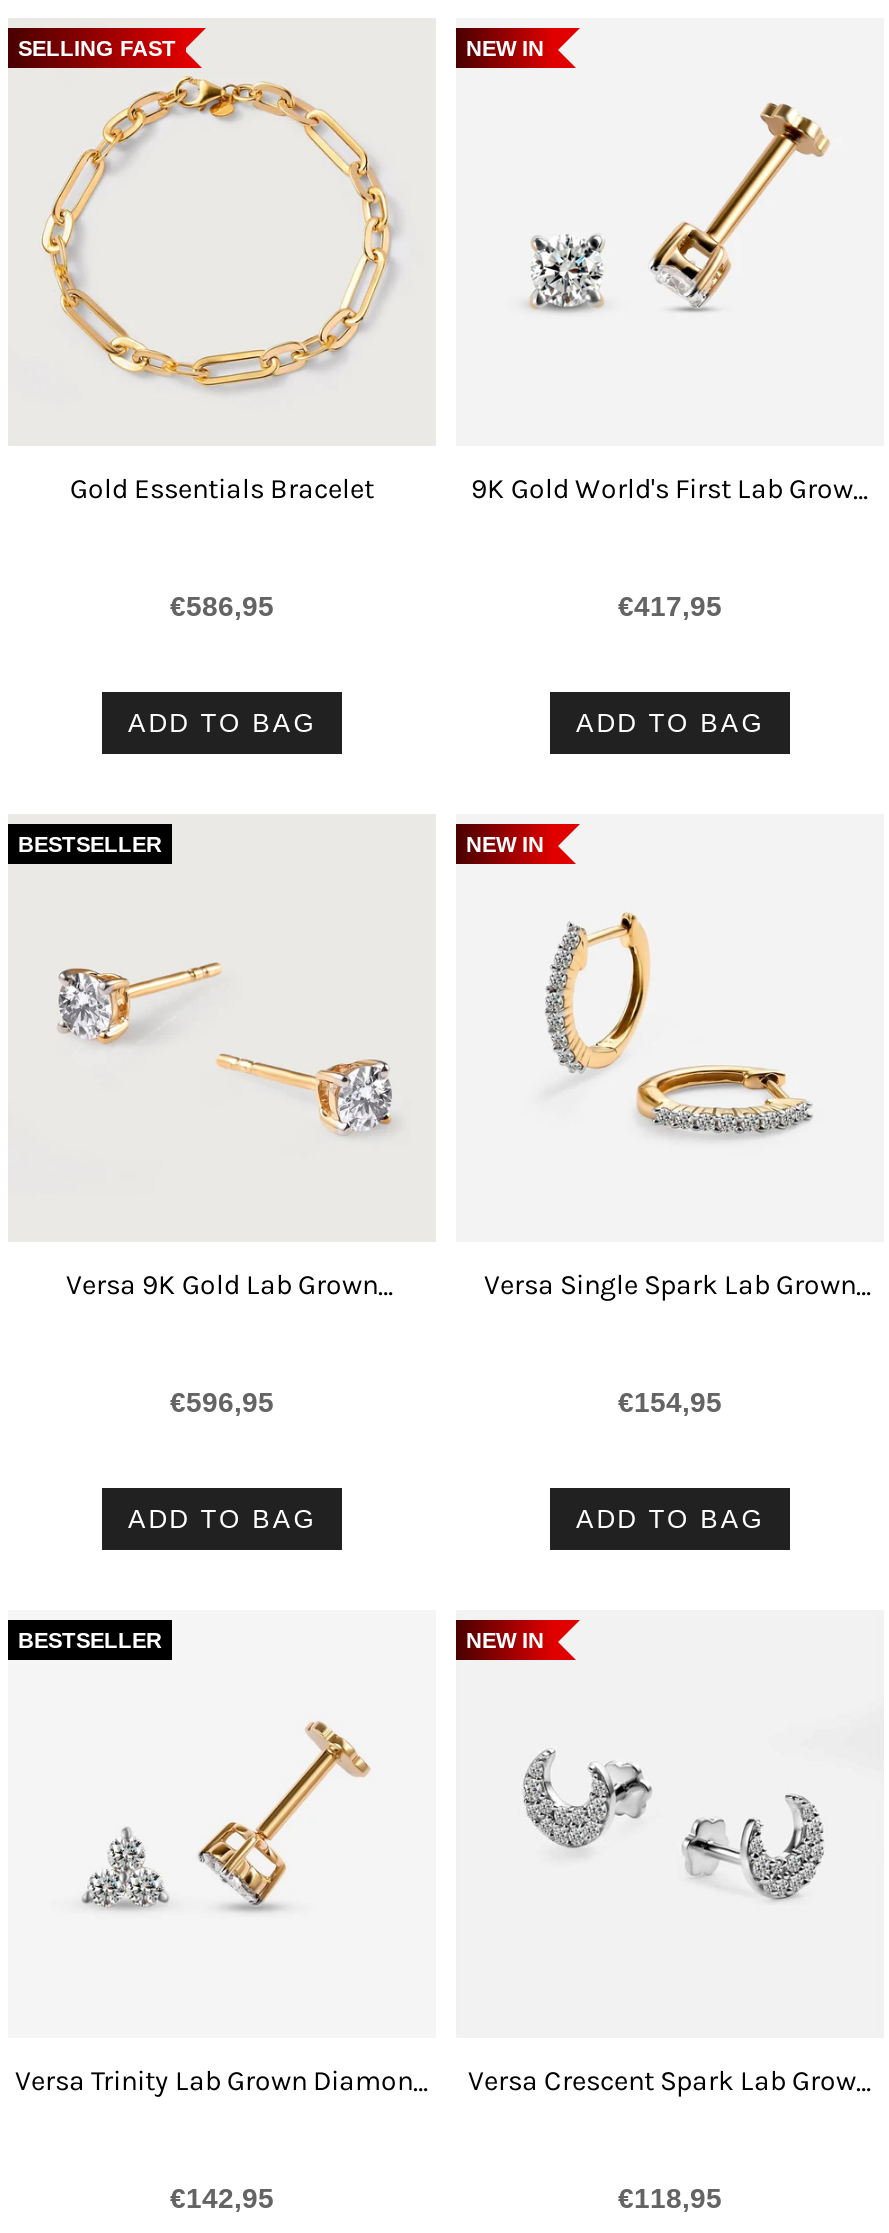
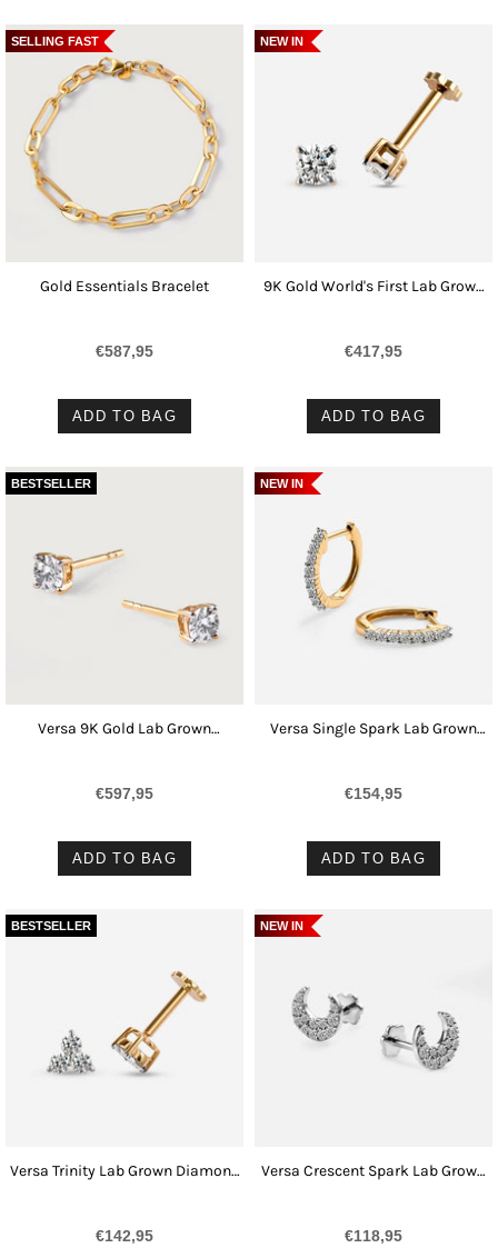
- €586,95
+ €587,95

- €596,95
+ €597,95
